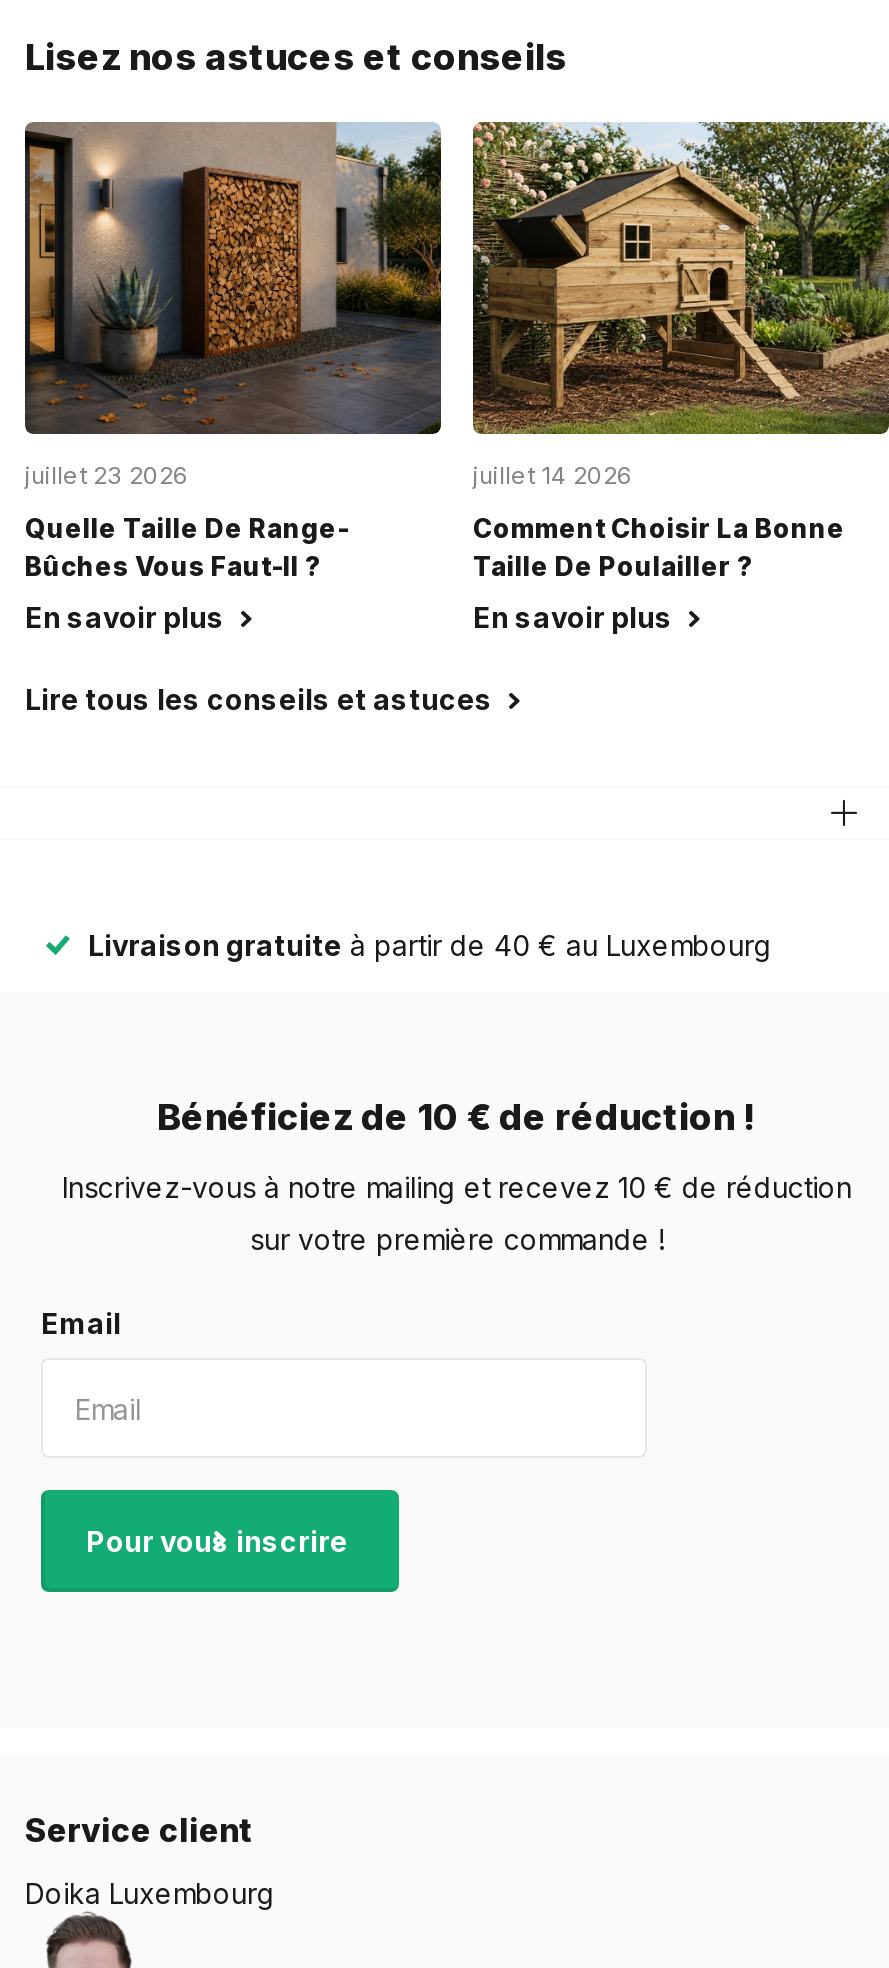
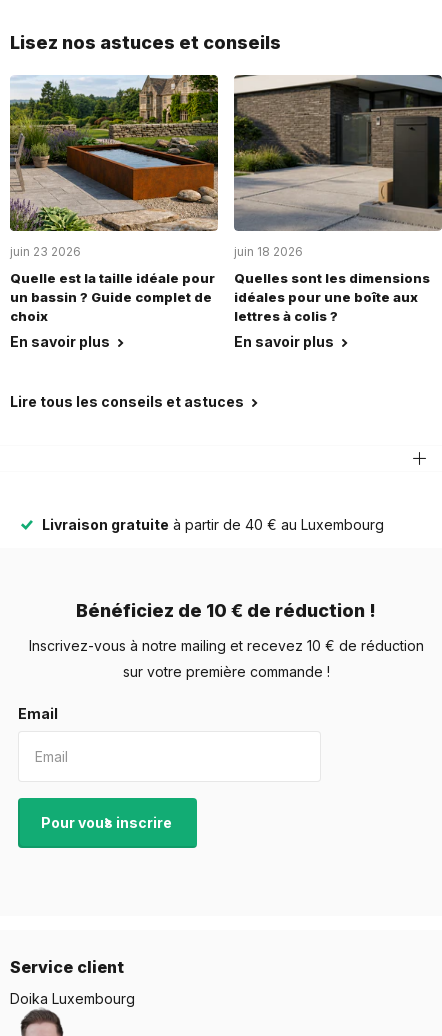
- [image]
- juillet 23 2026
+ [image]
+ juin 23 2026

- [image]
- juillet 14 2026
+ [image]
+ juin 18 2026

- Quelle Taille De Range-
- Bûches Vous Faut-Il ?
+ Quelle est la taille idéale pour
+ un bassin ? Guide complet de
+ choix

- Comment Choisir La Bonne
- Taille De Poulailler ?
+ Quelles sont les dimensions
+ idéales pour une boîte aux
+ lettres à colis ?
